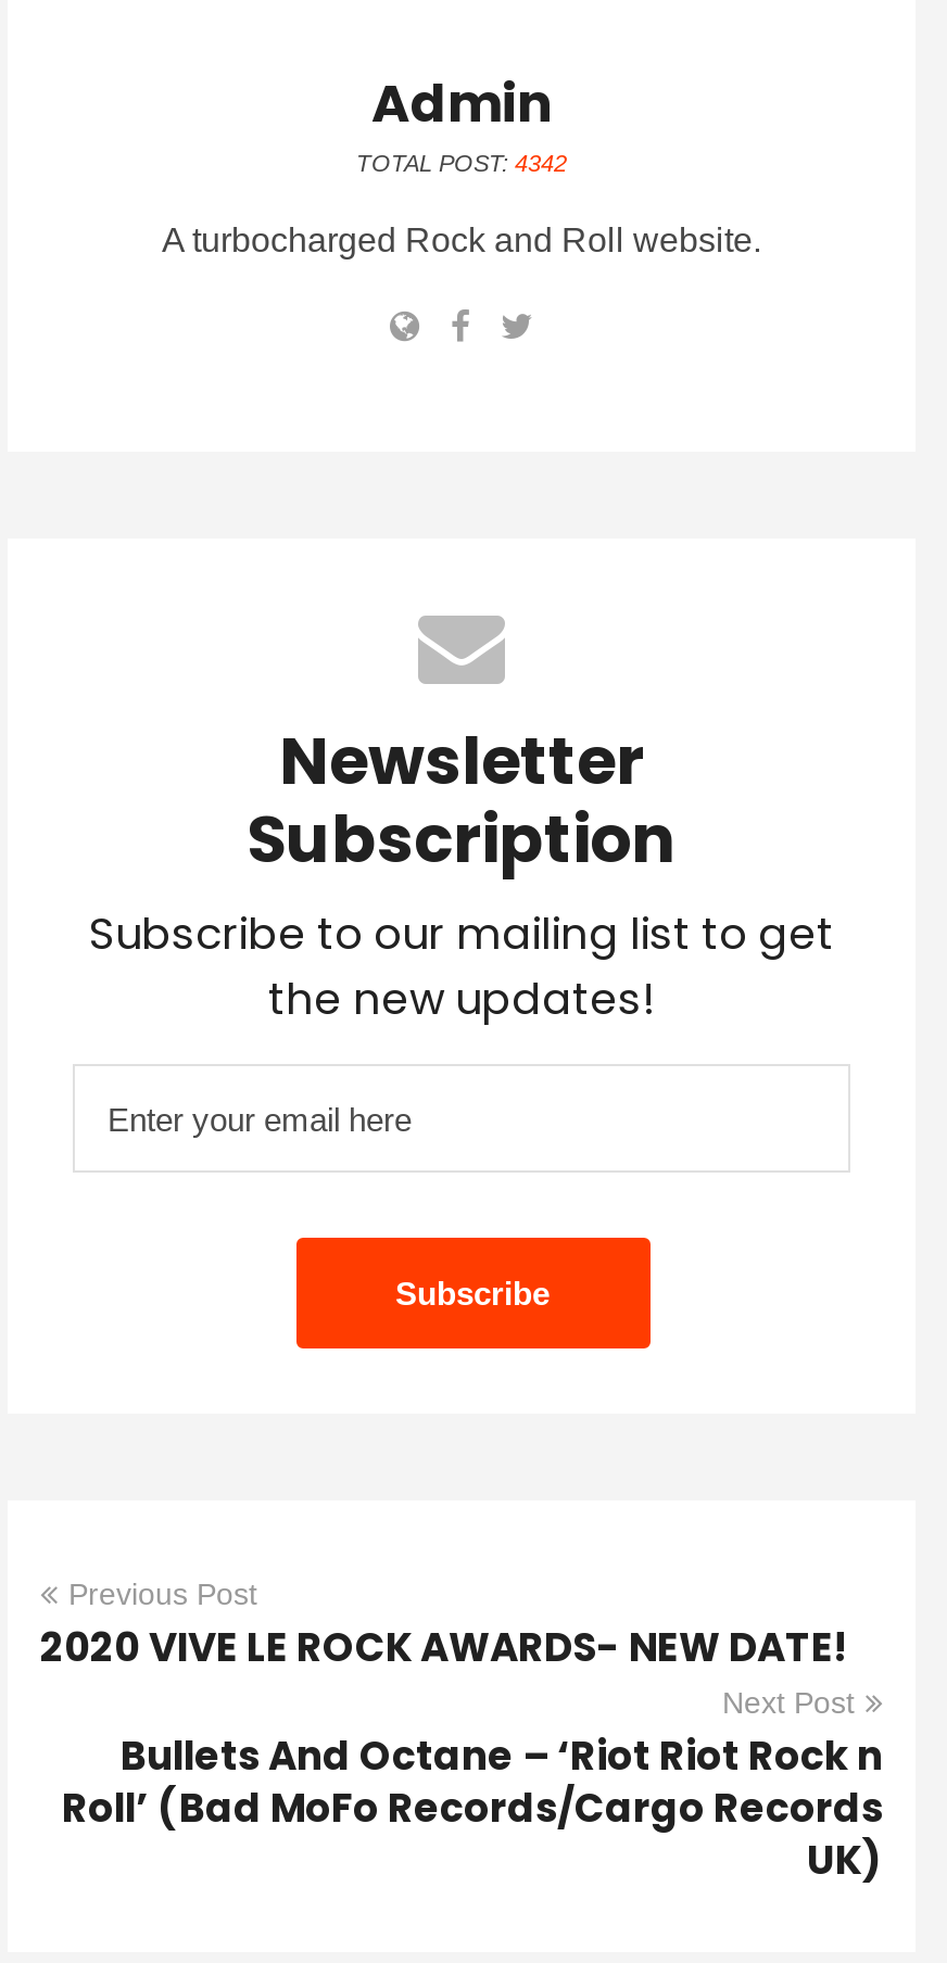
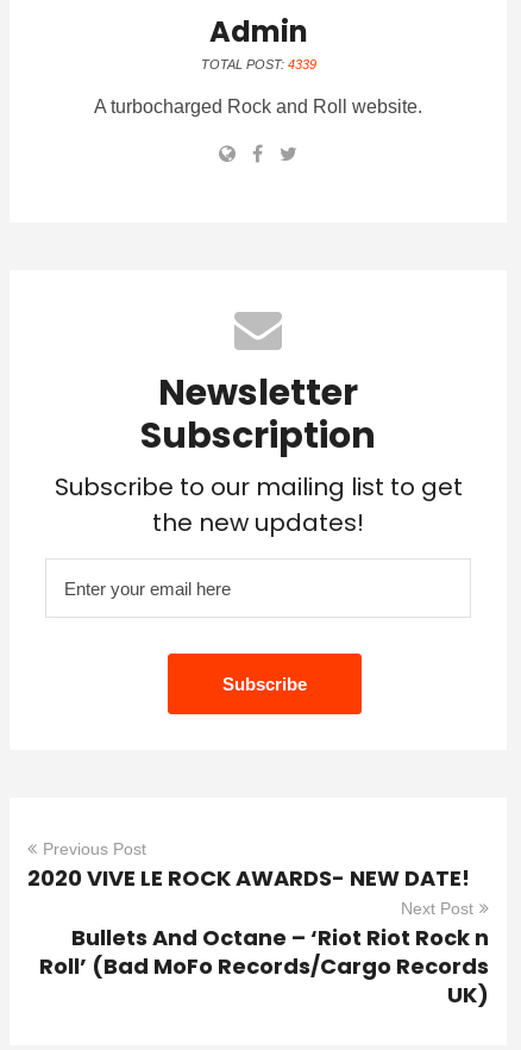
- TOTAL POST: 4342
+ TOTAL POST: 4339
